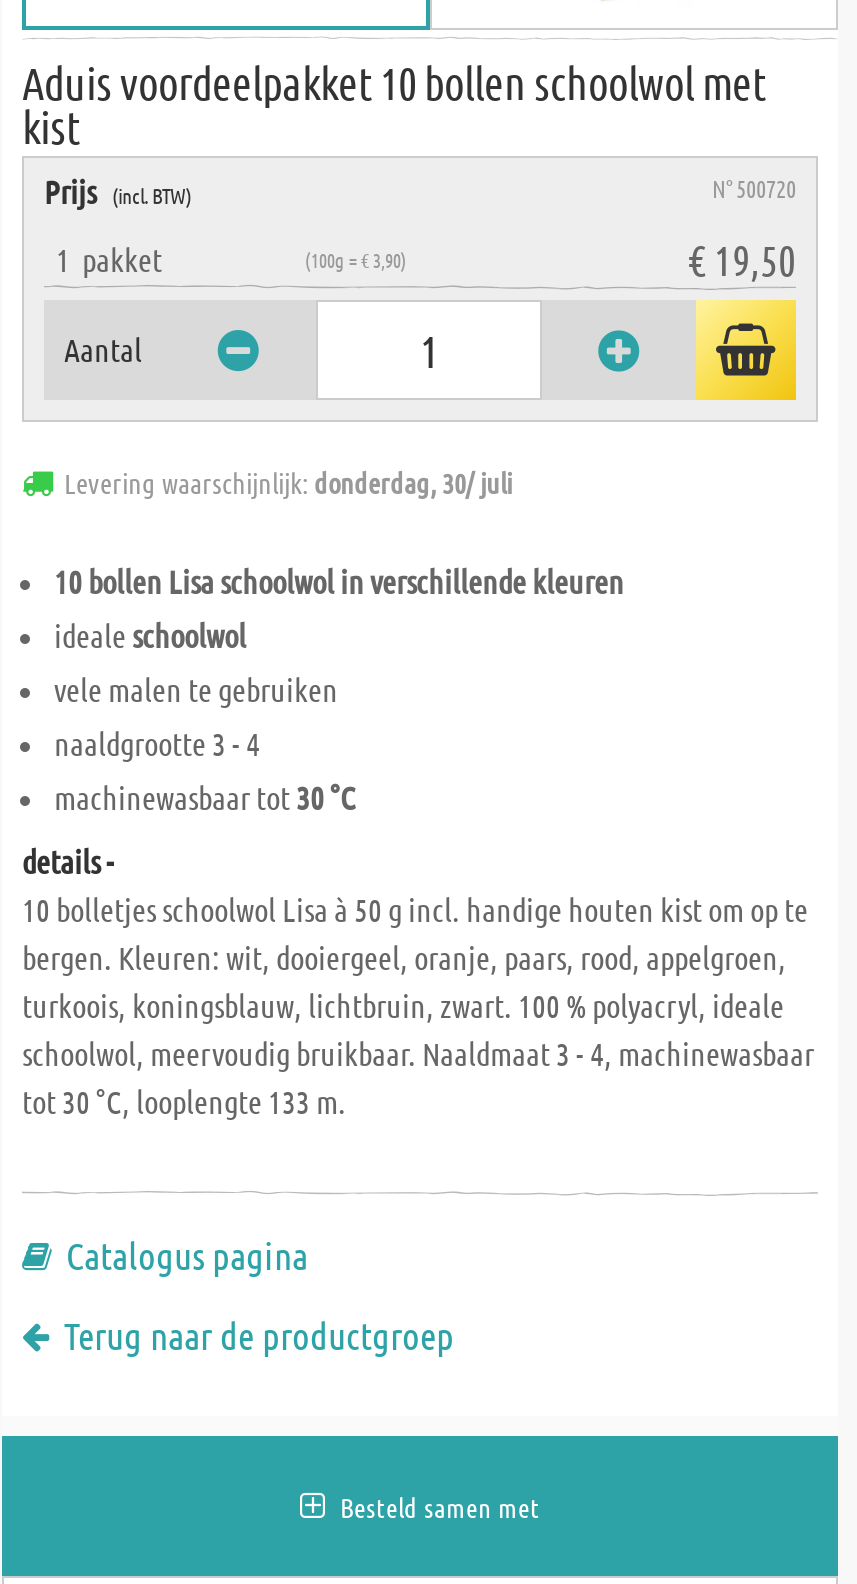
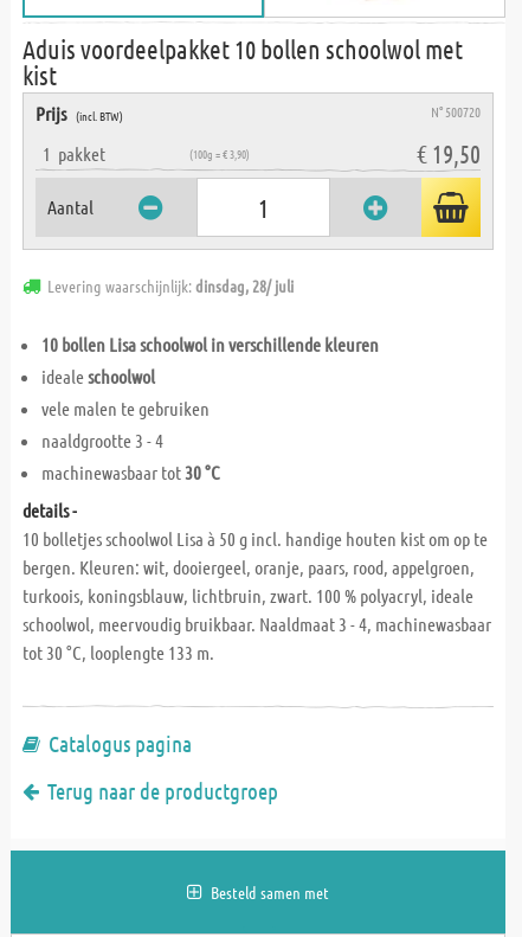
- Levering waarschijnlijk: donderdag, 30/ juli
+ Levering waarschijnlijk: dinsdag, 28/ juli
